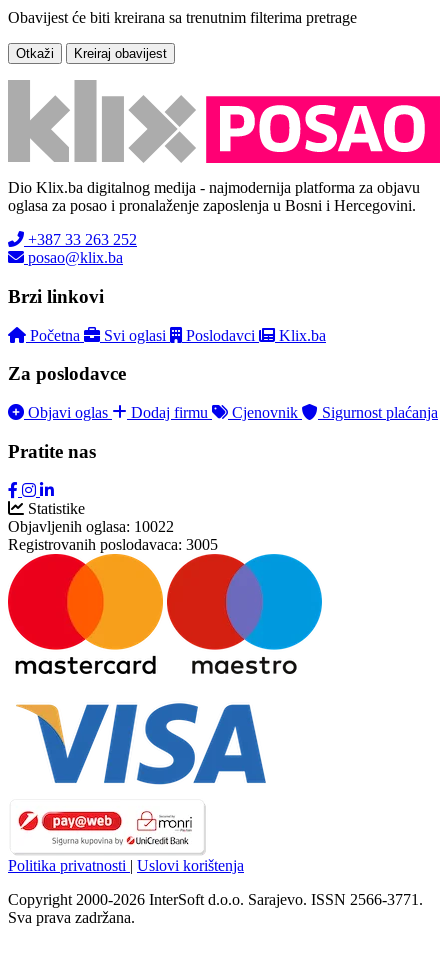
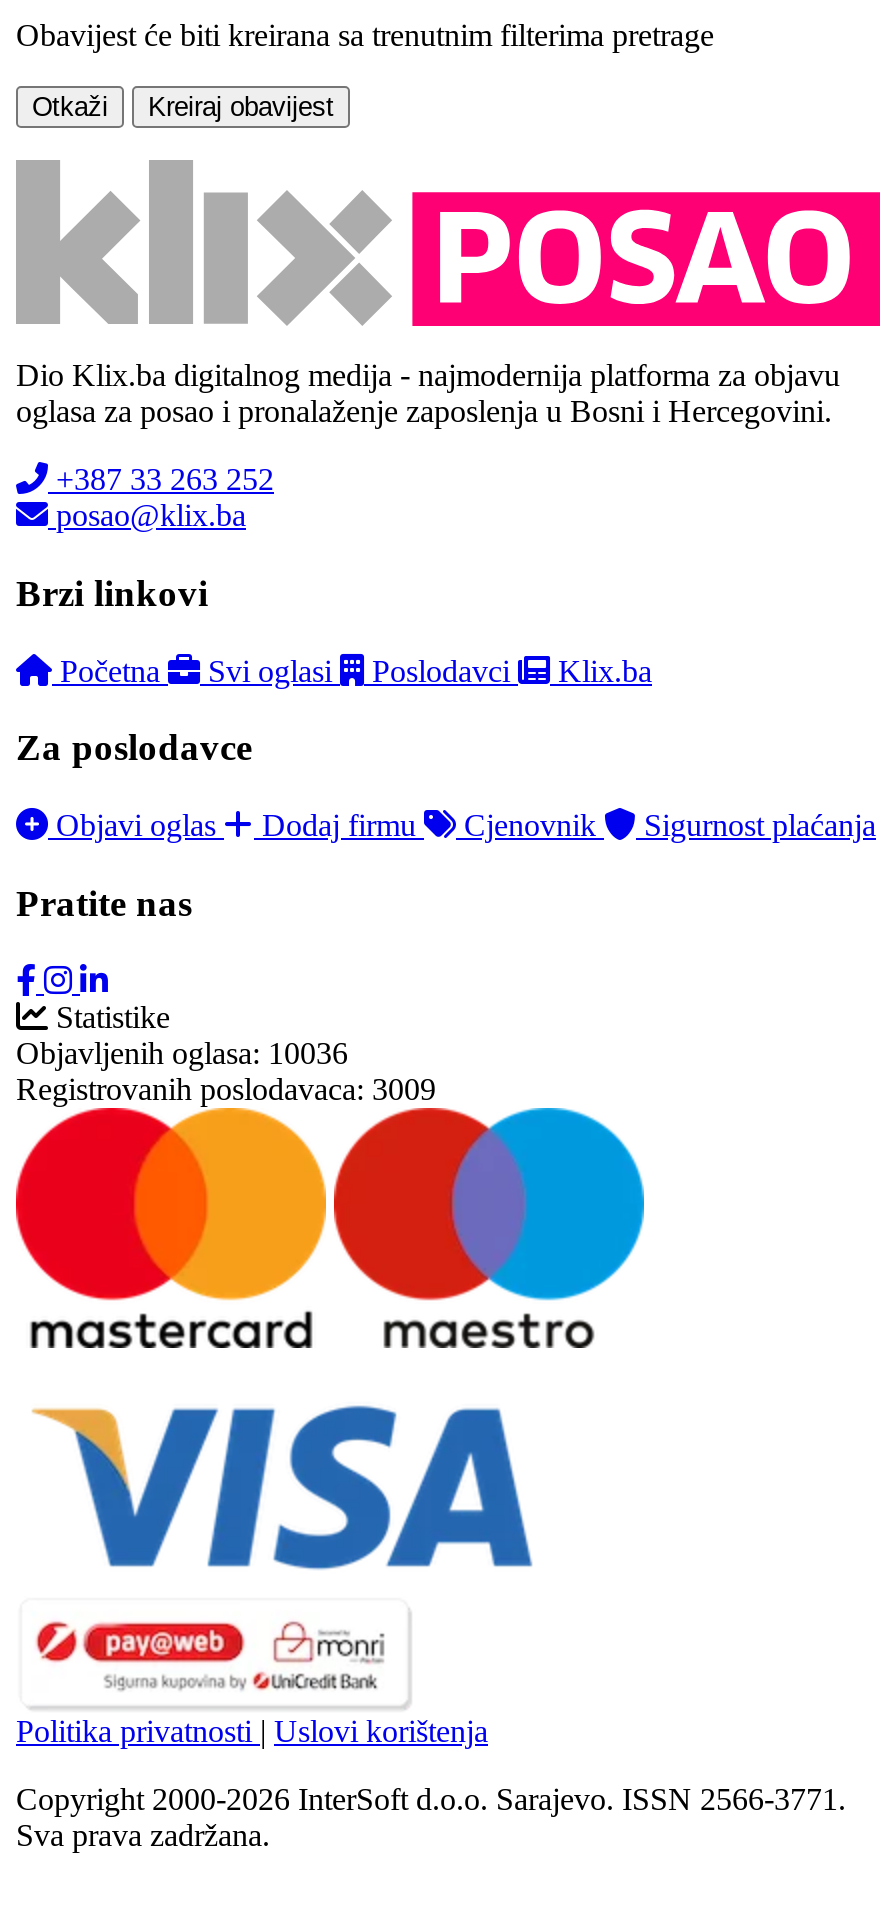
- Objavljenih oglasa: 10022
+ Objavljenih oglasa: 10036

- Registrovanih poslodavaca: 3005
+ Registrovanih poslodavaca: 3009
